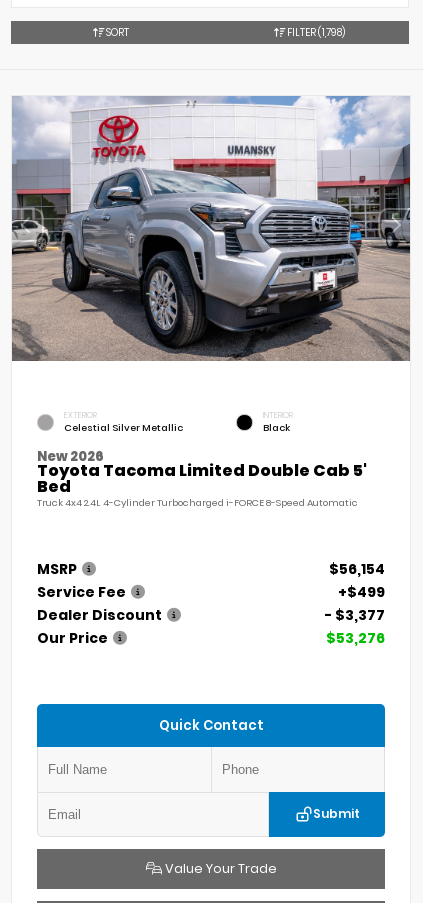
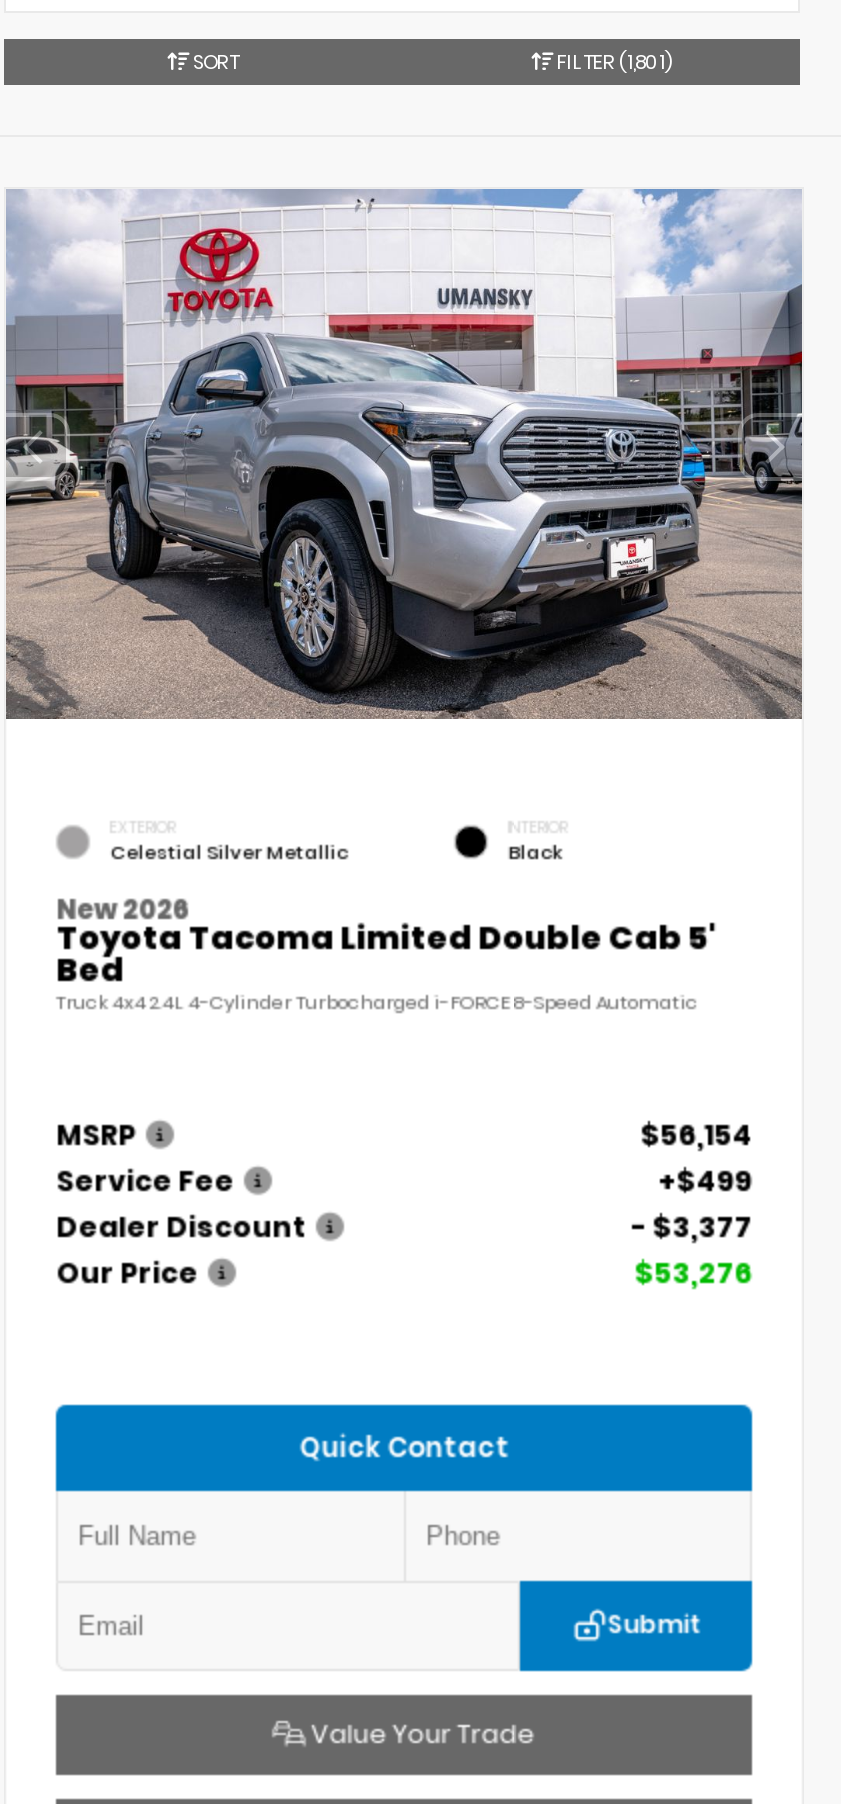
- FILTER (1,798)
+ FILTER (1,801)
